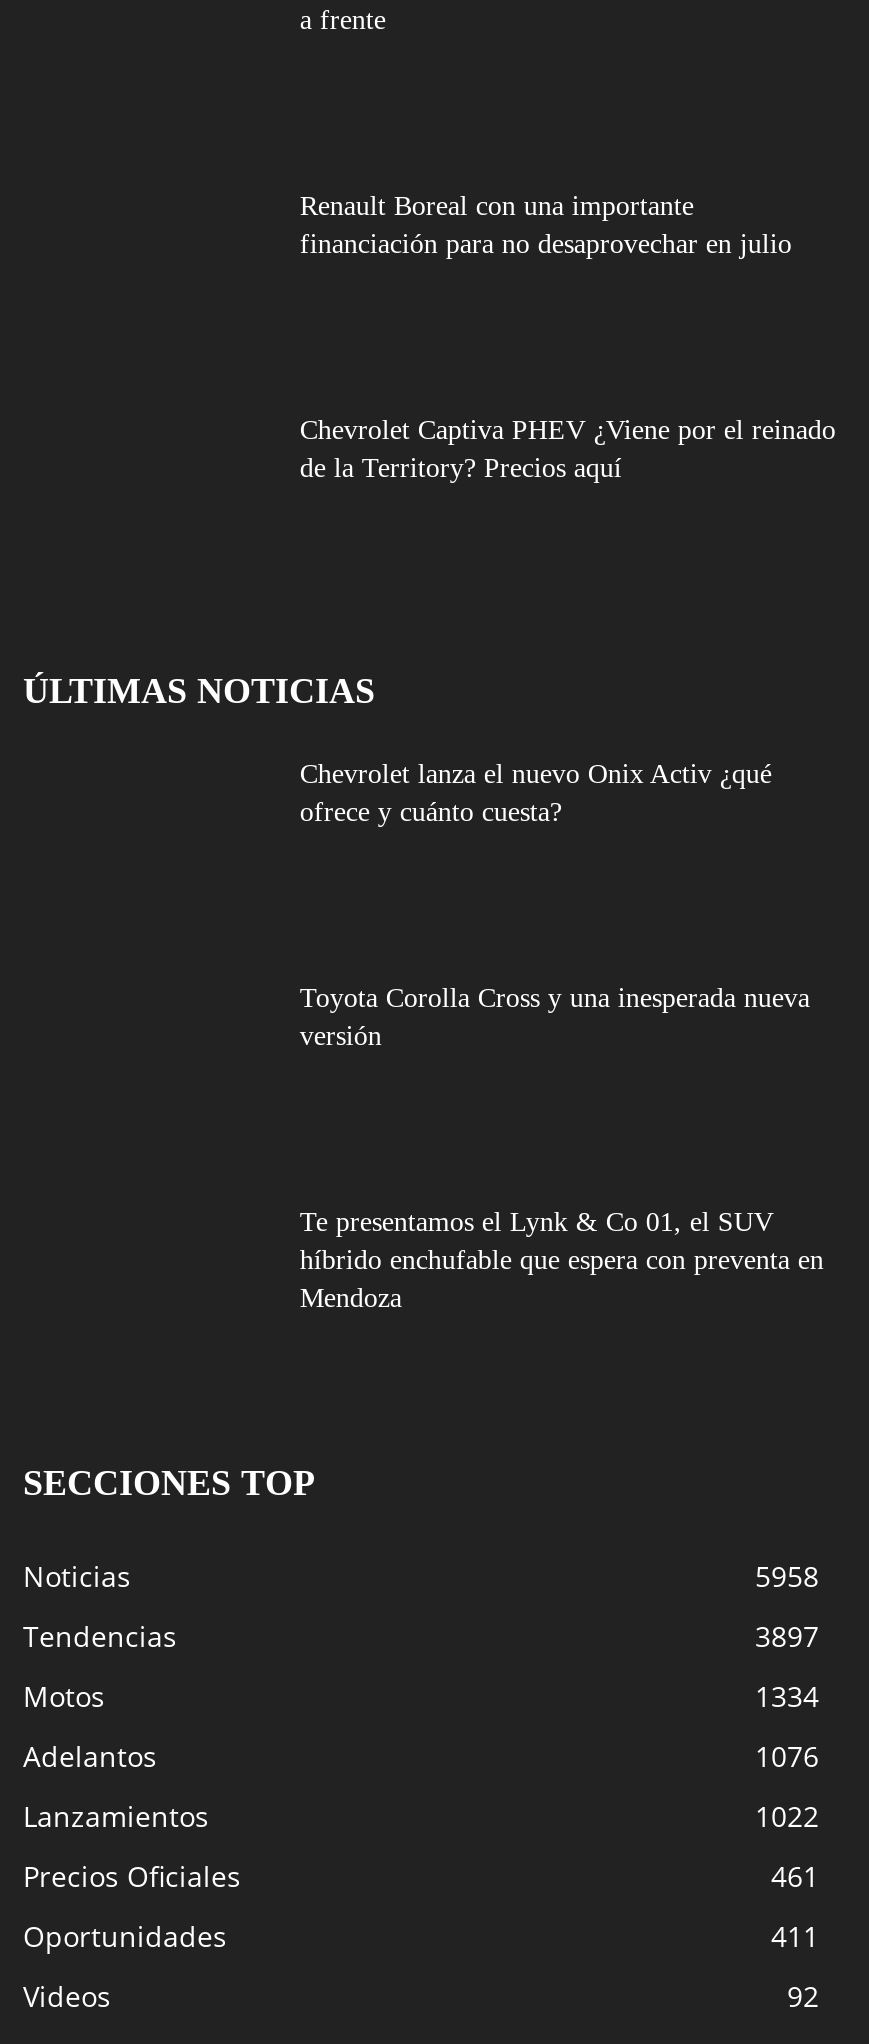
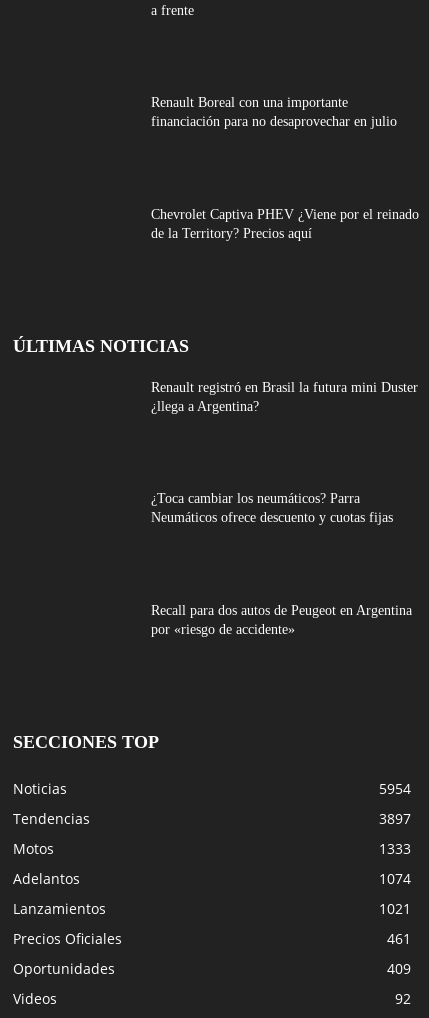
- Chevrolet lanza el nuevo Onix Activ ¿qué
- ofrece y cuánto cuesta?
+ Renault registró en Brasil la futura mini Duster
+ ¿llega a Argentina?

- Toyota Corolla Cross y una inesperada nueva
- versión
+ ¿Toca cambiar los neumáticos? Parra
+ Neumáticos ofrece descuento y cuotas fijas

- Te presentamos el Lynk & Co 01, el SUV
- híbrido enchufable que espera con preventa en
- Mendoza
+ Recall para dos autos de Peugeot en Argentina
+ por «riesgo de accidente»

- 5958
+ 5954

- 1334
+ 1333

- 1076
+ 1074

- 1022
+ 1021

- 411
+ 409
